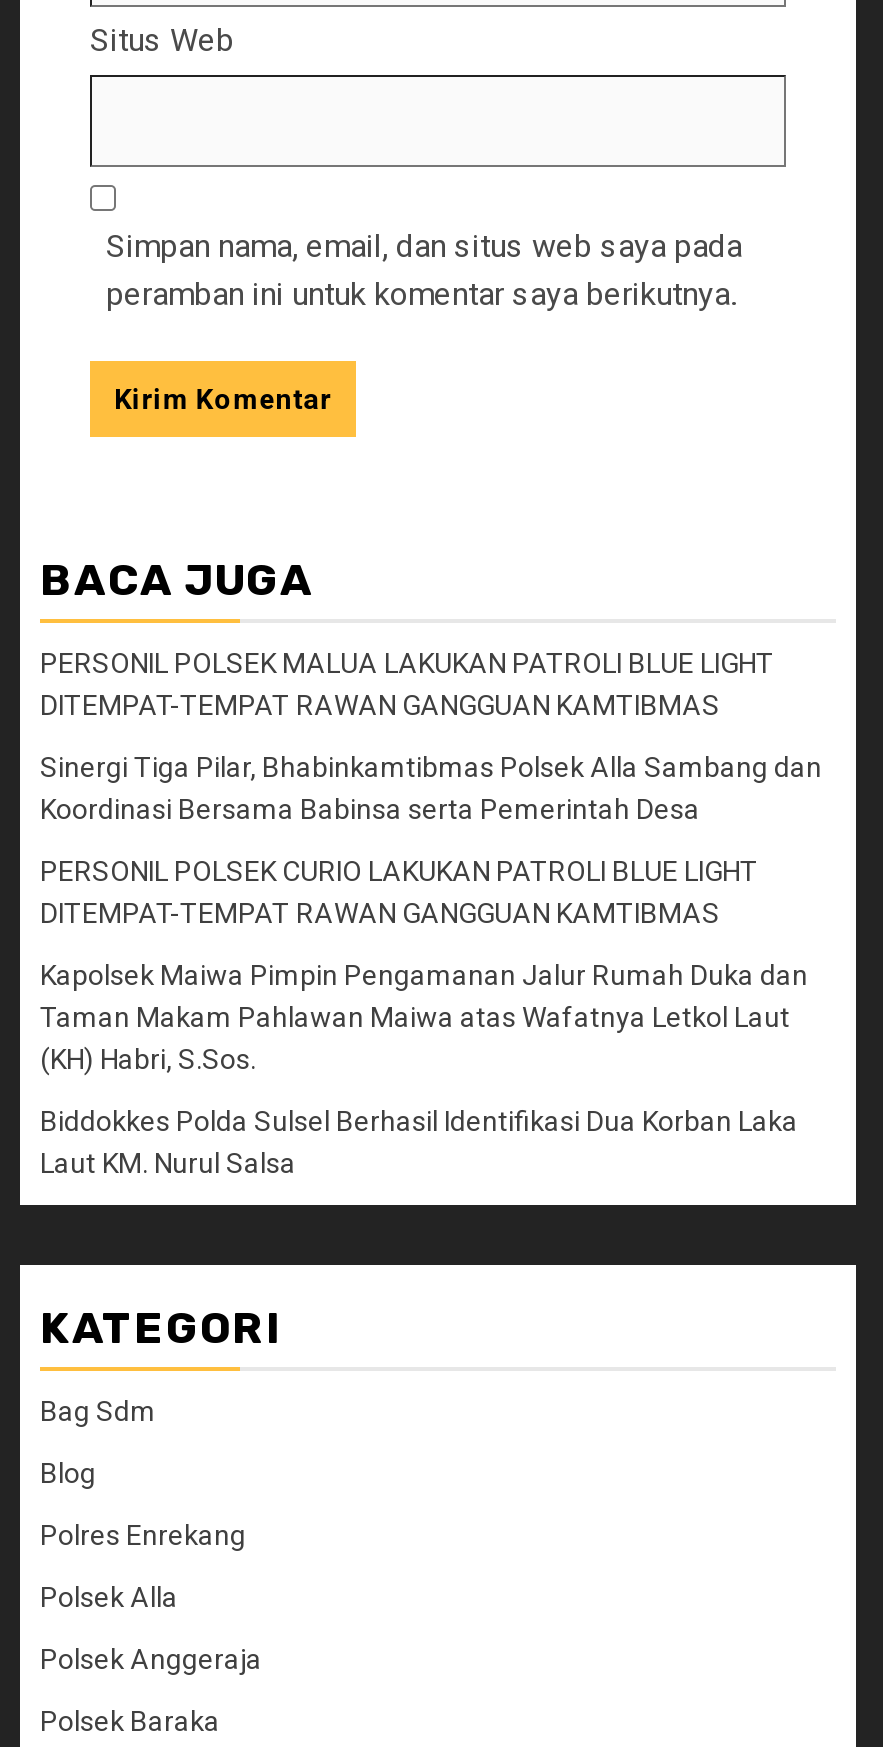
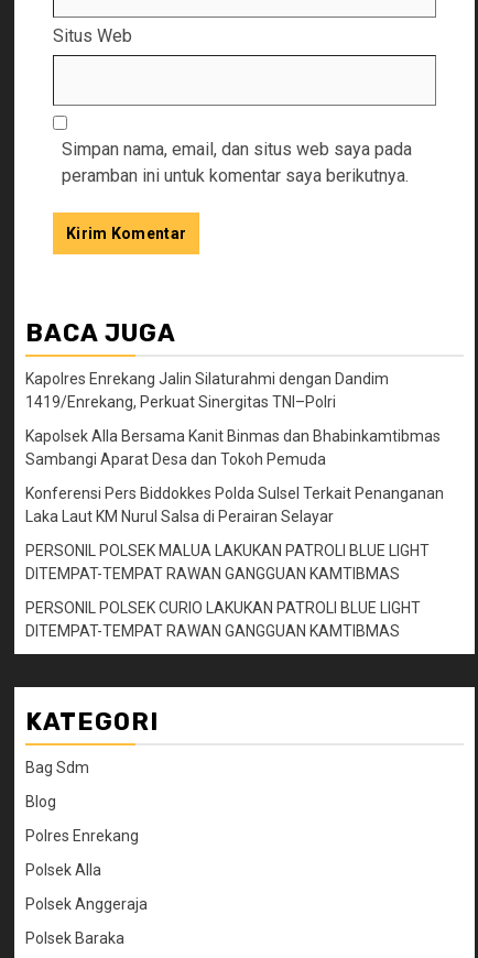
+ Kapolres Enrekang Jalin Silaturahmi dengan Dandim
+ 1419/Enrekang, Perkuat Sinergitas TNI–Polri
+ Kapolsek Alla Bersama Kanit Binmas dan Bhabinkamtibmas
+ Sambangi Aparat Desa dan Tokoh Pemuda
+ Konferensi Pers Biddokkes Polda Sulsel Terkait Penanganan
+ Laka Laut KM Nurul Salsa di Perairan Selayar

moved down: PERSONIL POLSEK MALUA LAKUKAN PATROLI BLUE LIGHT | DITEMPAT-TEMPAT RAWAN GANGGUAN KAMTIBMAS

- Sinergi Tiga Pilar, Bhabinkamtibmas Polsek Alla Sambang dan
- Koordinasi Bersama Babinsa serta Pemerintah Desa

moved down: PERSONIL POLSEK CURIO LAKUKAN PATROLI BLUE LIGHT | DITEMPAT-TEMPAT RAWAN GANGGUAN KAMTIBMAS

- Kapolsek Maiwa Pimpin Pengamanan Jalur Rumah Duka dan
- Taman Makam Pahlawan Maiwa atas Wafatnya Letkol Laut
- (KH) Habri, S.Sos.
- Biddokkes Polda Sulsel Berhasil Identifikasi Dua Korban Laka
- Laut KM. Nurul Salsa
